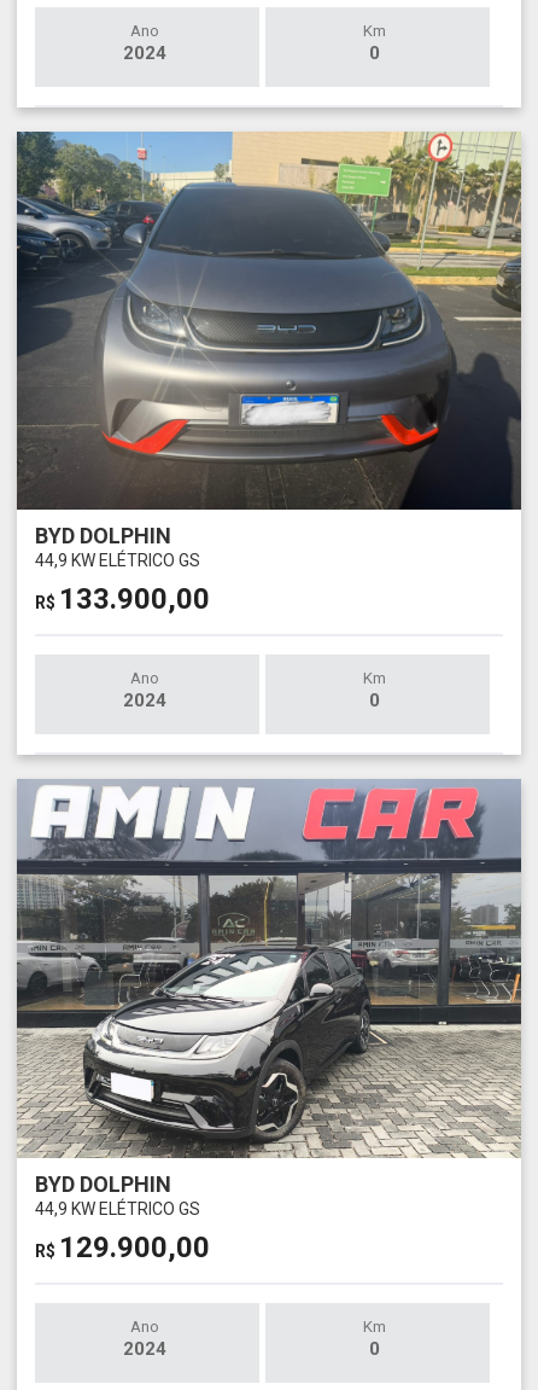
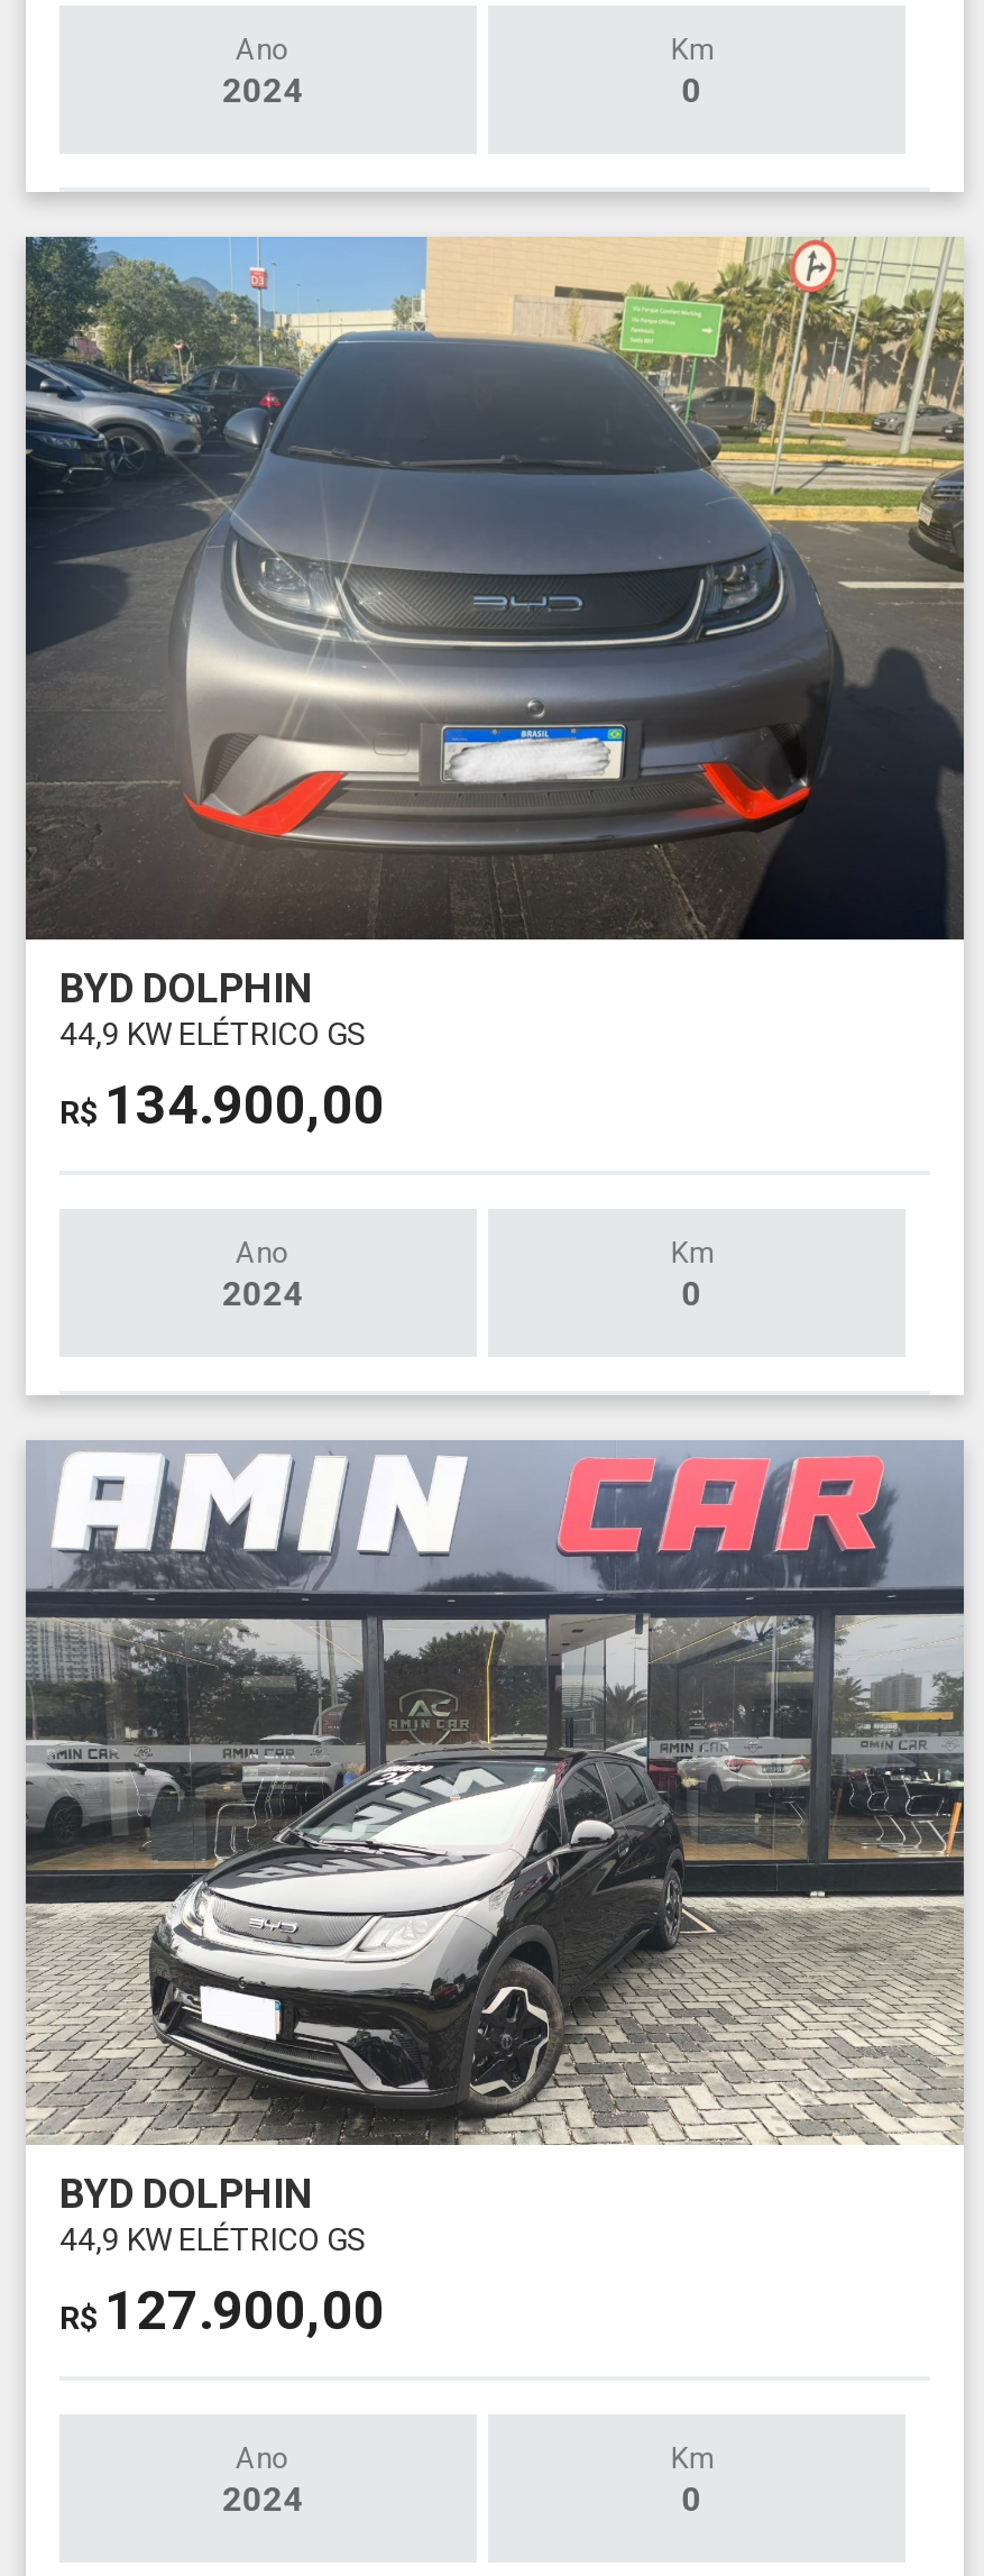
- R$133.900,00
+ R$134.900,00

- R$129.900,00
+ R$127.900,00
